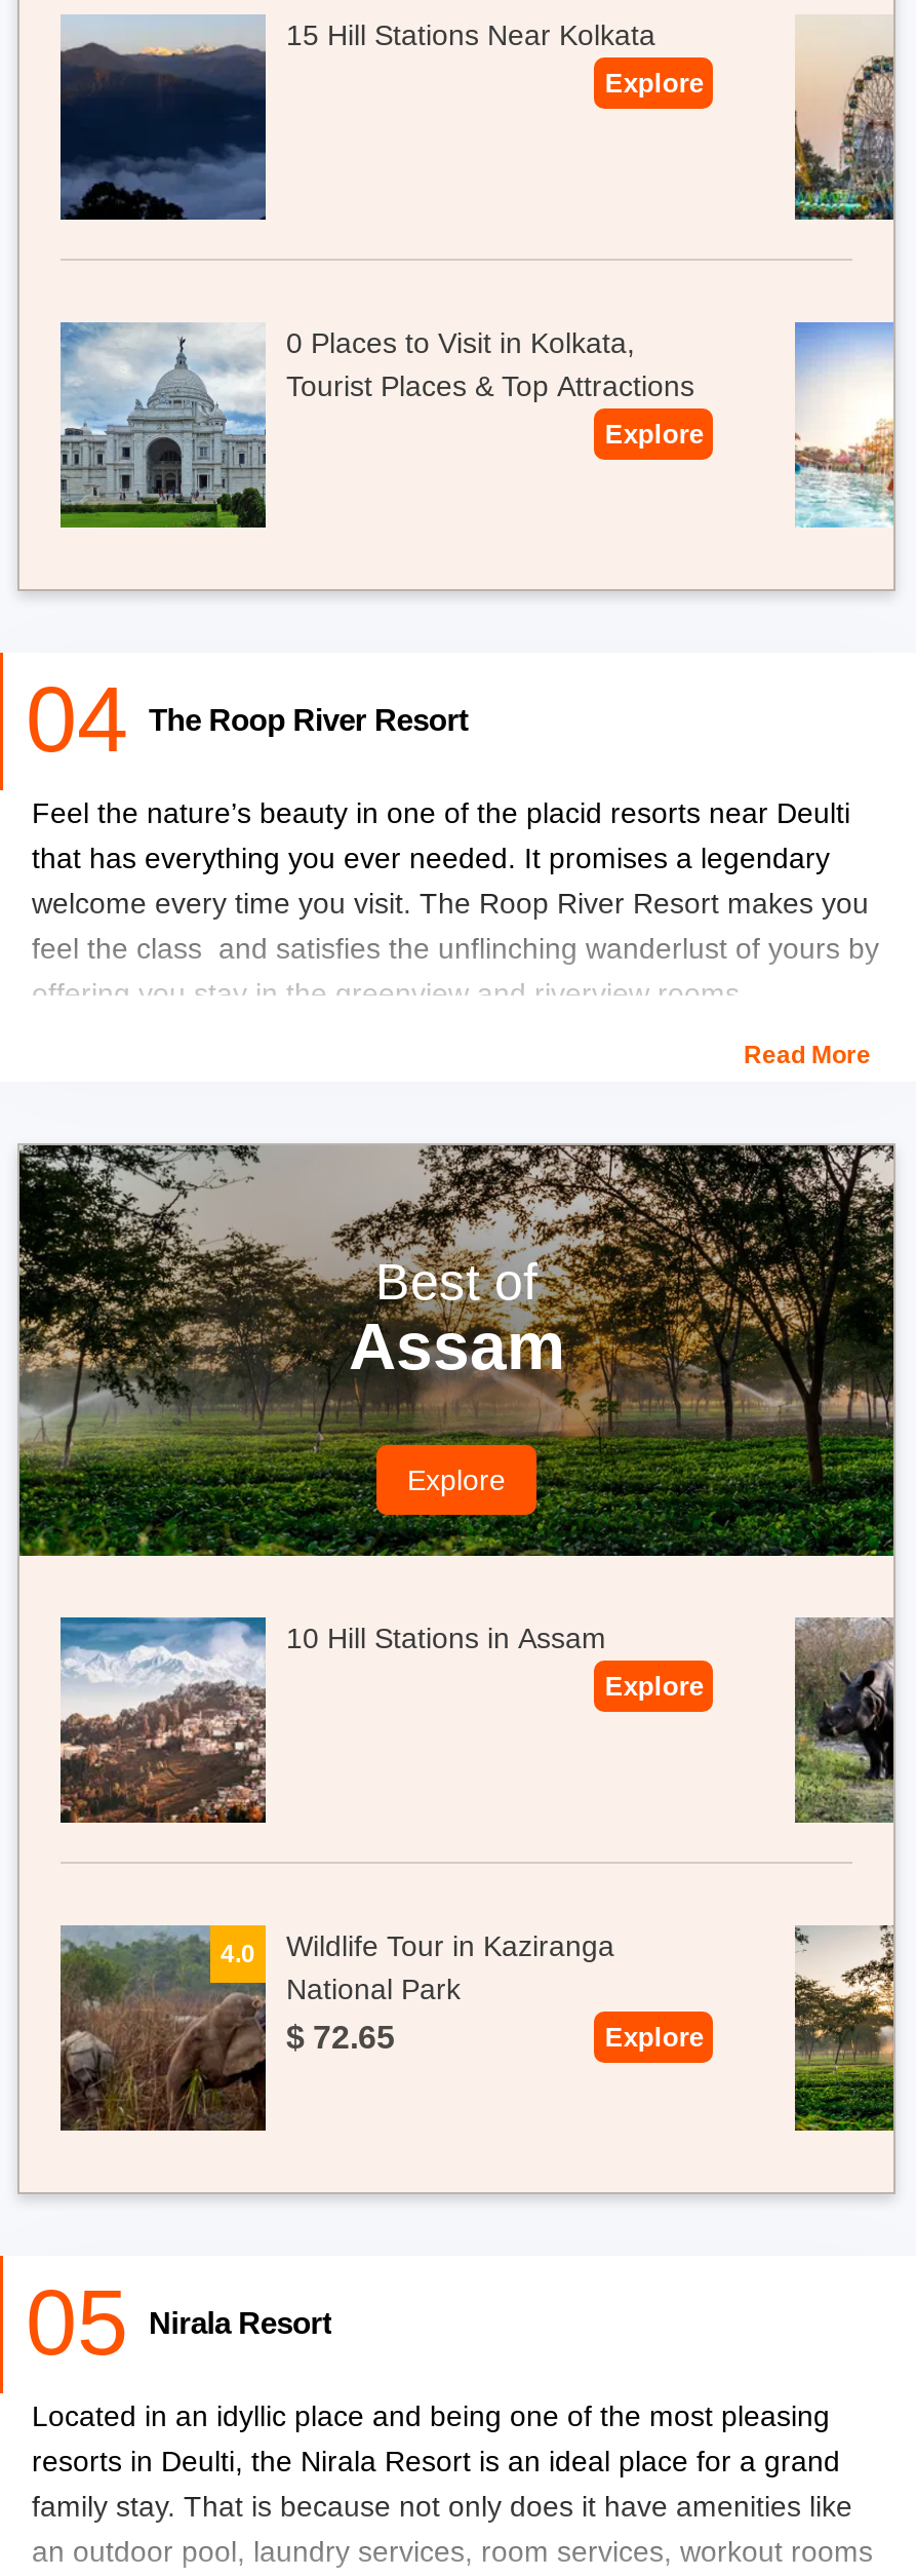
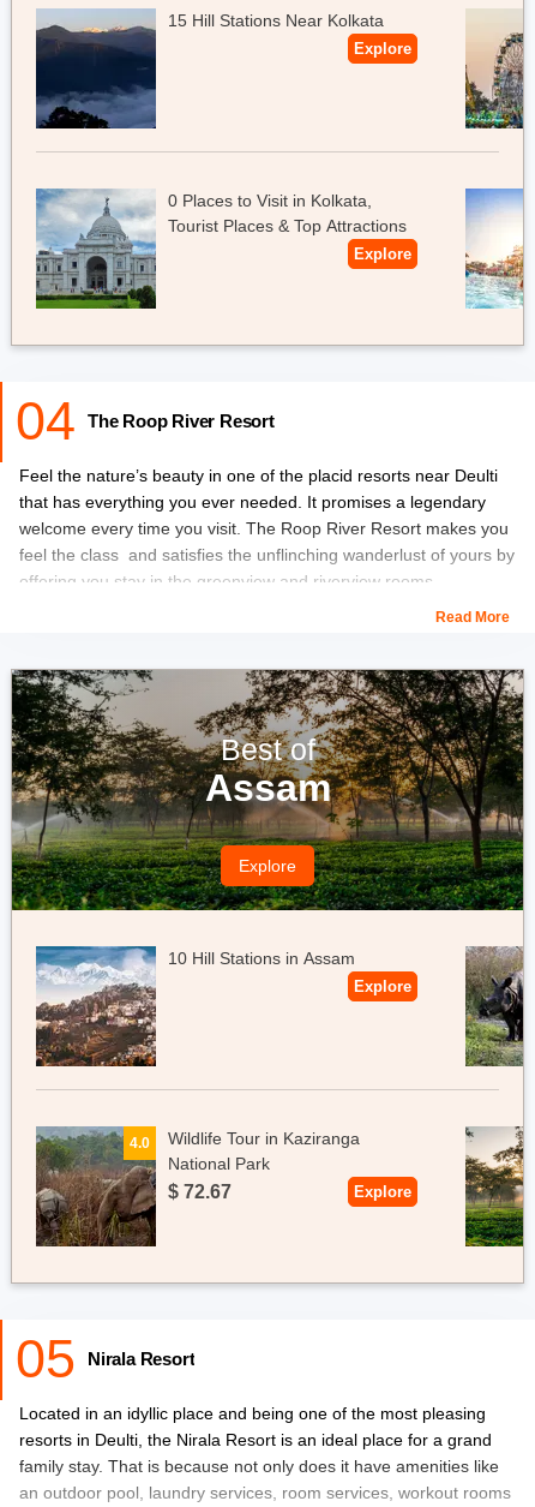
- $ 72.65
+ $ 72.67
